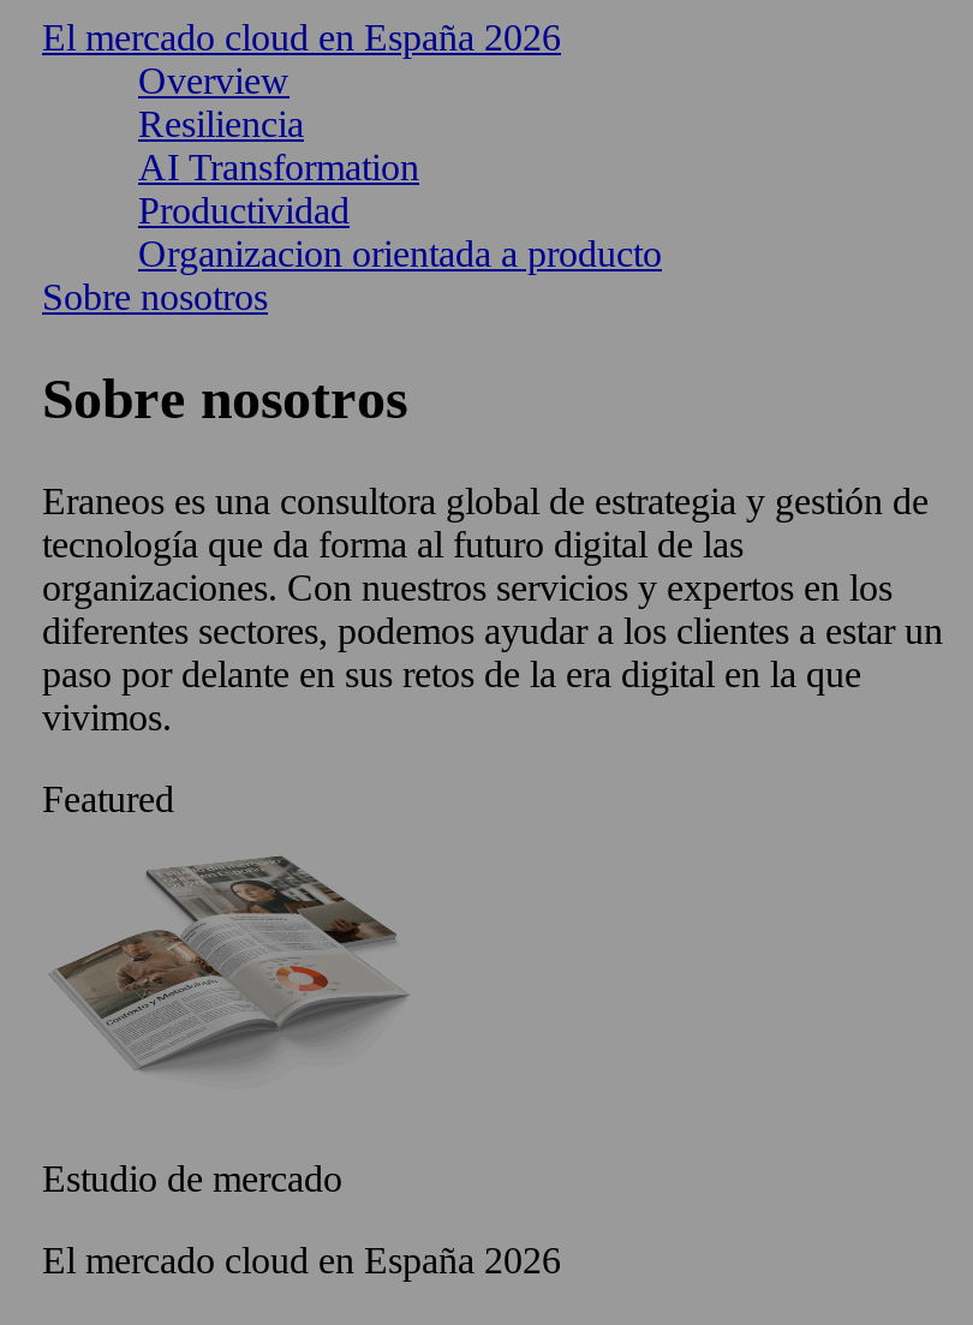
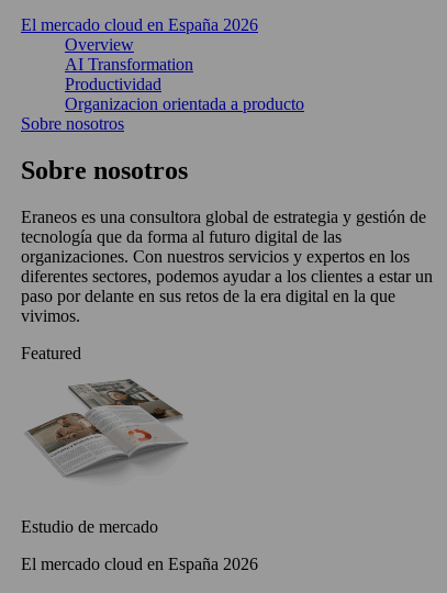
- Resiliencia
